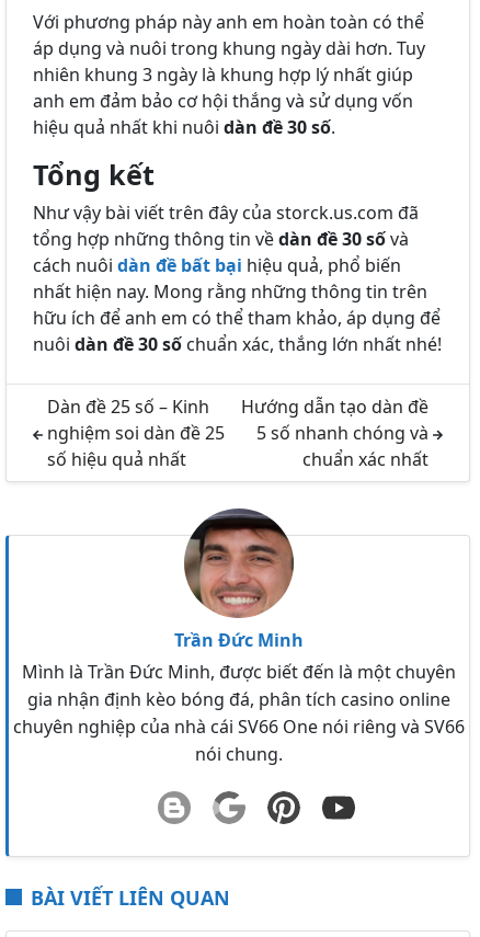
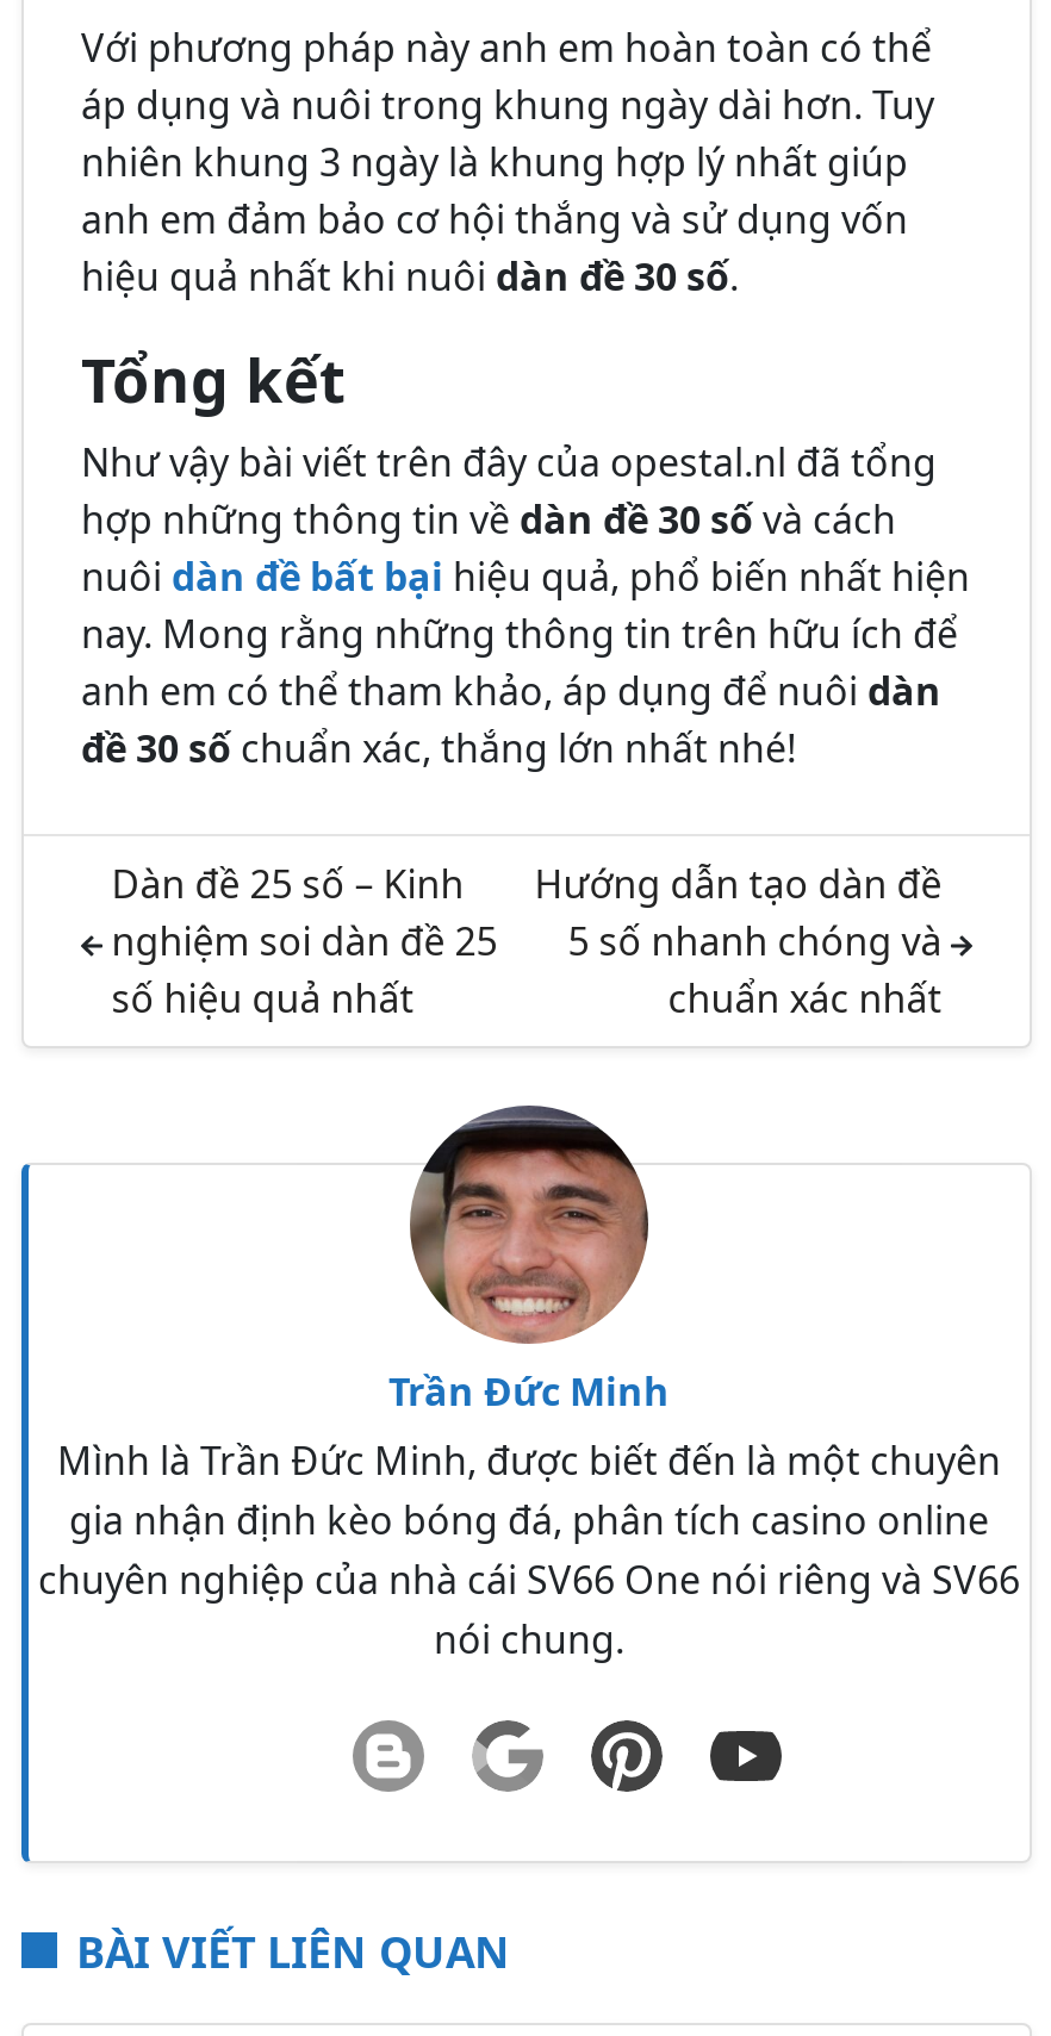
- Như vậy bài viết trên đây của storck.us.com đã
- tổng hợp những thông tin về dàn đề 30 số và
- cách nuôi dàn đề bất bại hiệu quả, phổ biến
- nhất hiện nay. Mong rằng những thông tin trên
- hữu ích để anh em có thể tham khảo, áp dụng để
- nuôi dàn đề 30 số chuẩn xác, thắng lớn nhất nhé!
+ Như vậy bài viết trên đây của opestal.nl đã tổng
+ hợp những thông tin về dàn đề 30 số và cách
+ nuôi dàn đề bất bại hiệu quả, phổ biến nhất hiện
+ nay. Mong rằng những thông tin trên hữu ích để
+ anh em có thể tham khảo, áp dụng để nuôi dàn
+ đề 30 số chuẩn xác, thắng lớn nhất nhé!
